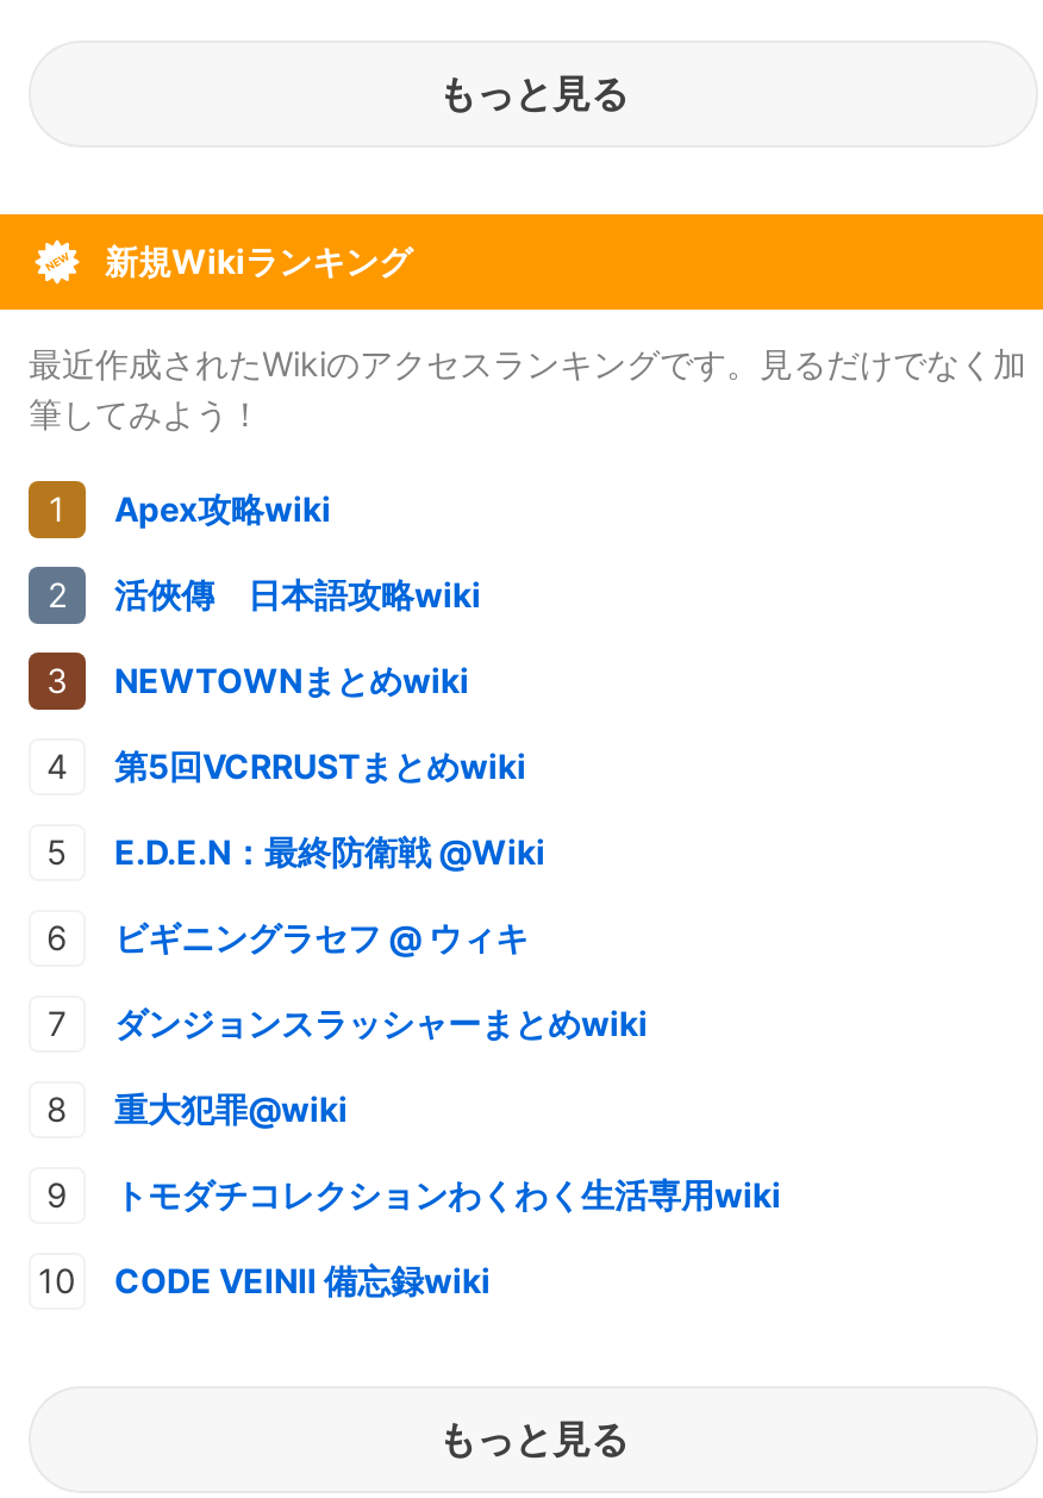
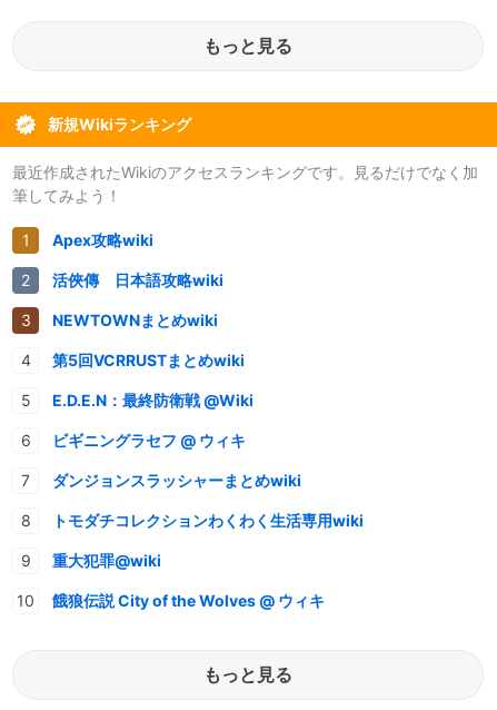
moved down: 重大犯罪@wiki

moved up: トモダチコレクションわくわく生活専用wiki

- CODE VEINⅡ 備忘録wiki
+ 餓狼伝説 City of the Wolves @ ウィキ
